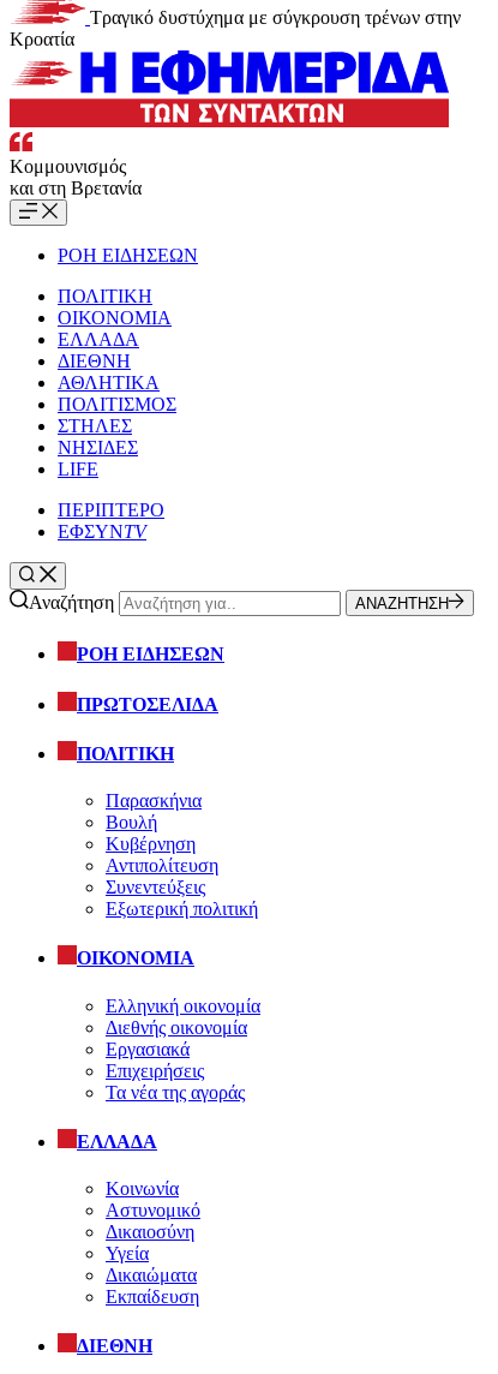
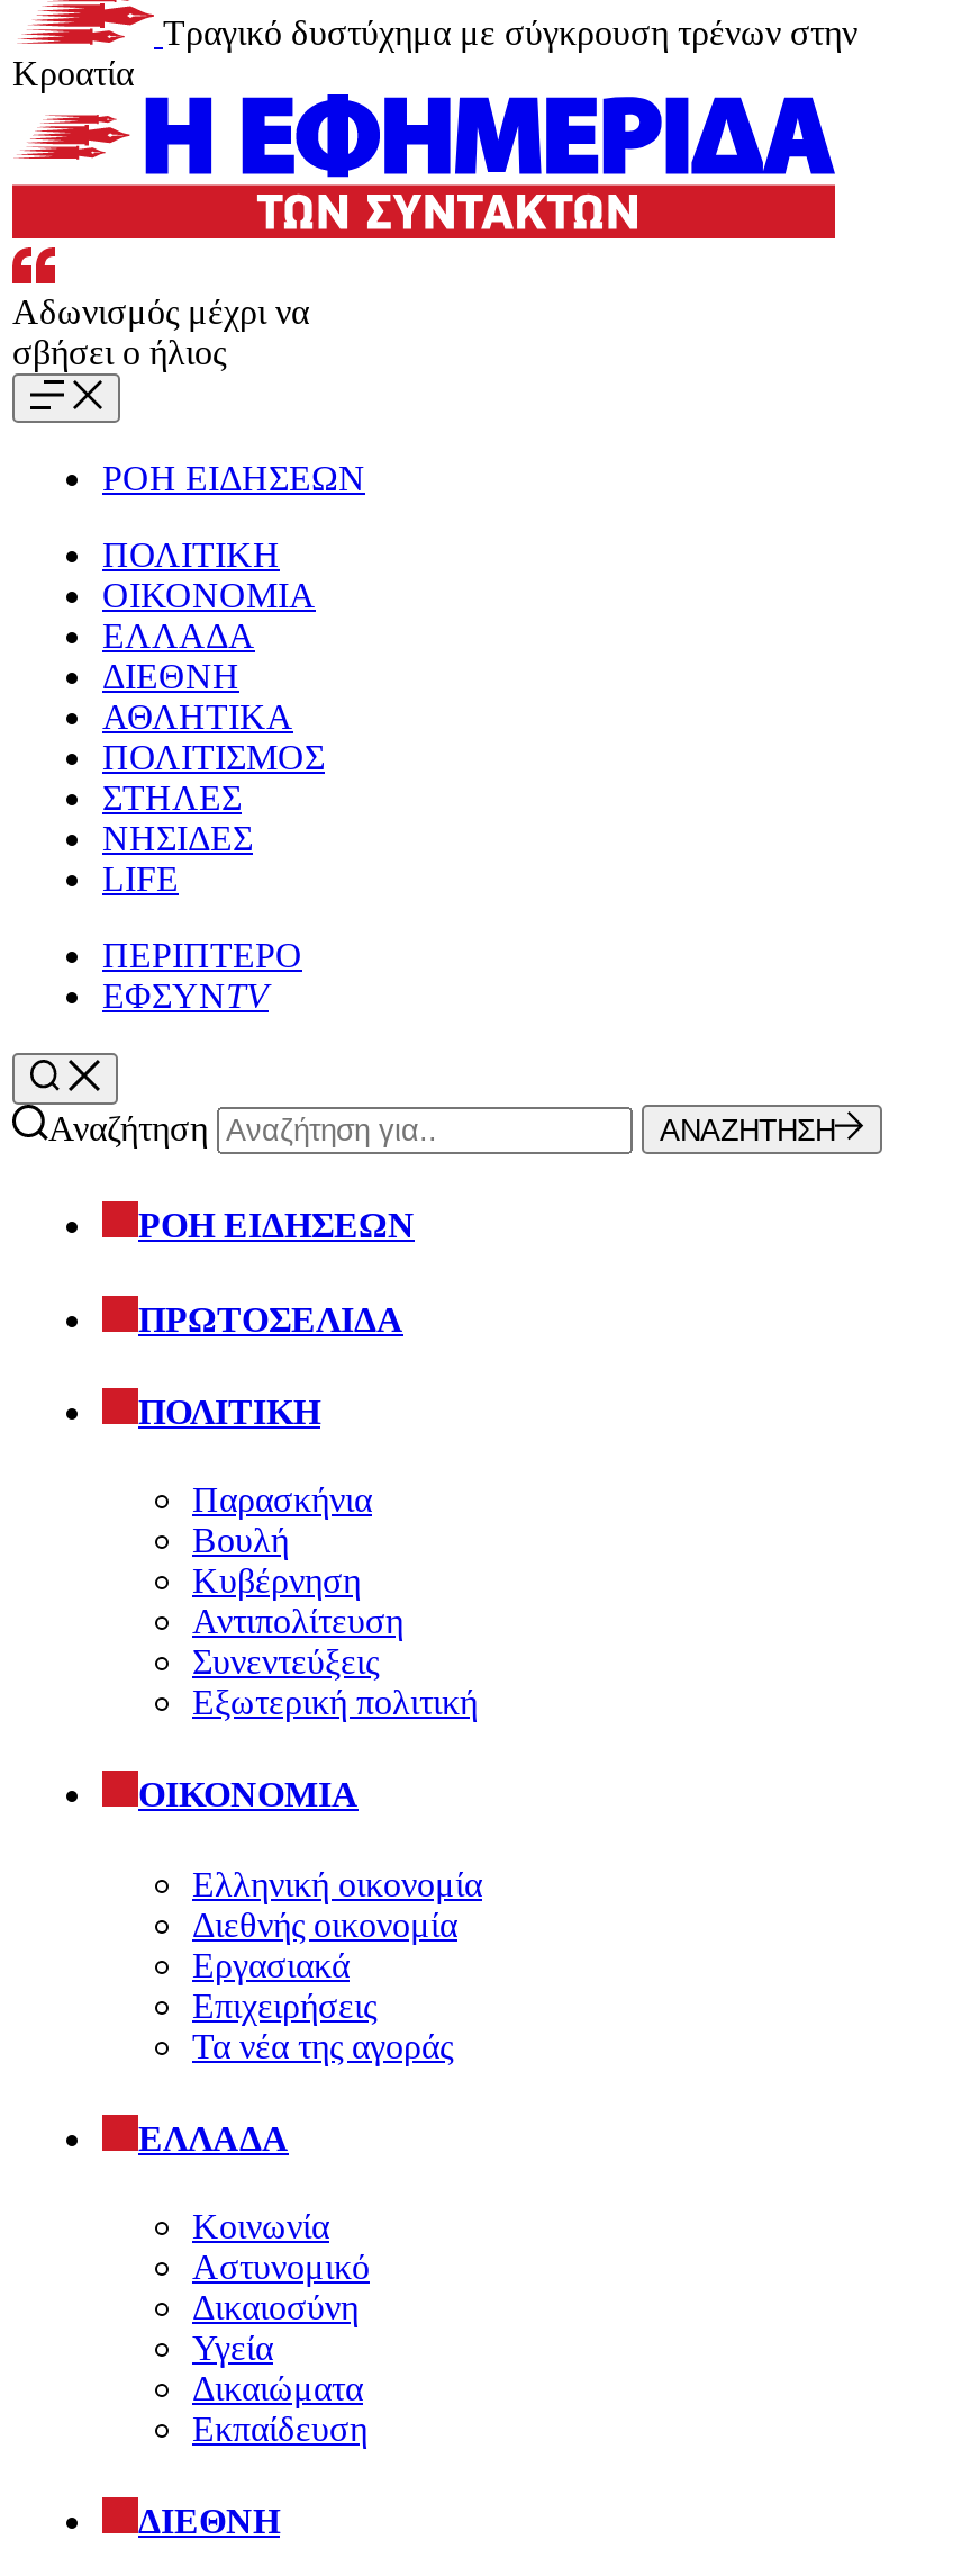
- Κομμουνισμός
- και στη Βρετανία
+ Αδωνισμός μέχρι να
+ σβήσει ο ήλιος
